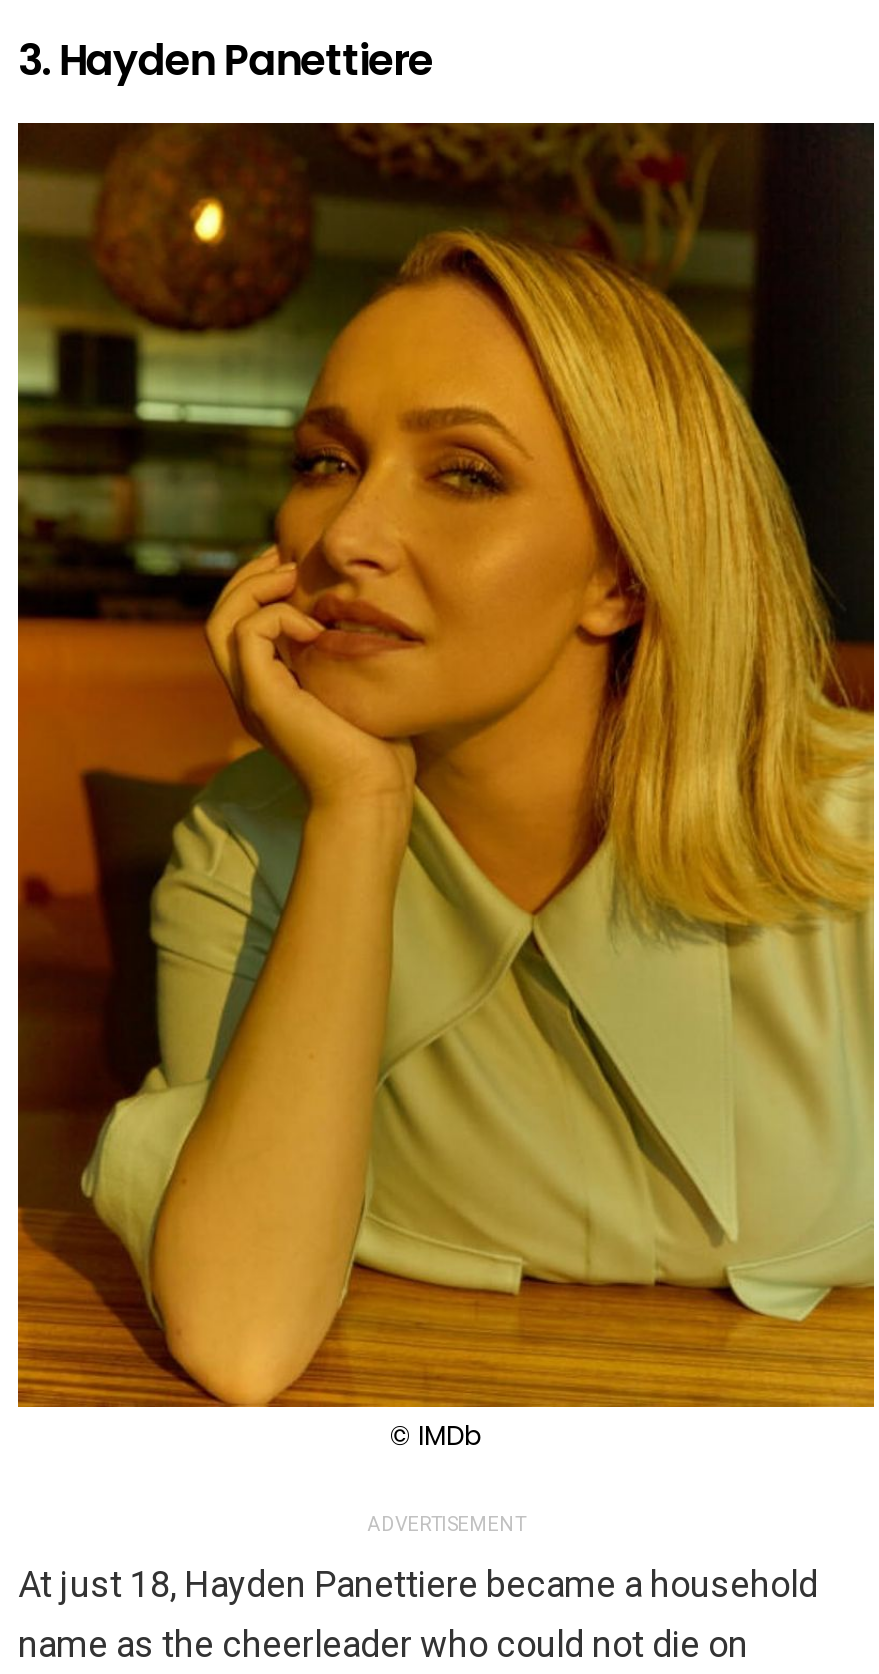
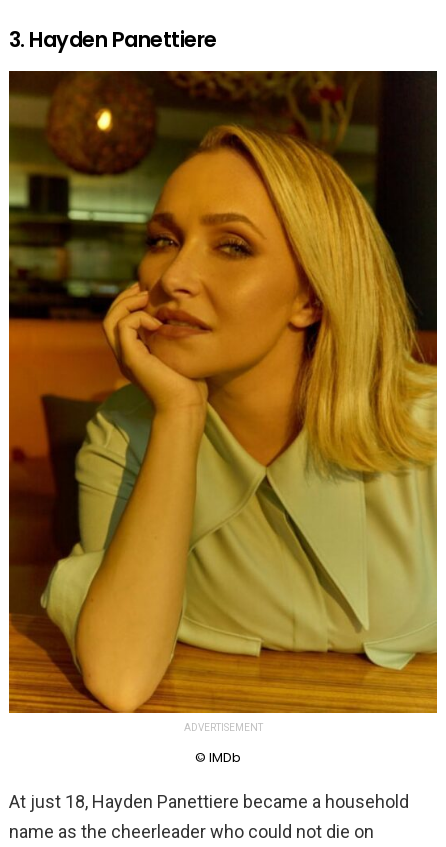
moved down: © IMDb

moved up: ADVERTISEMENT
